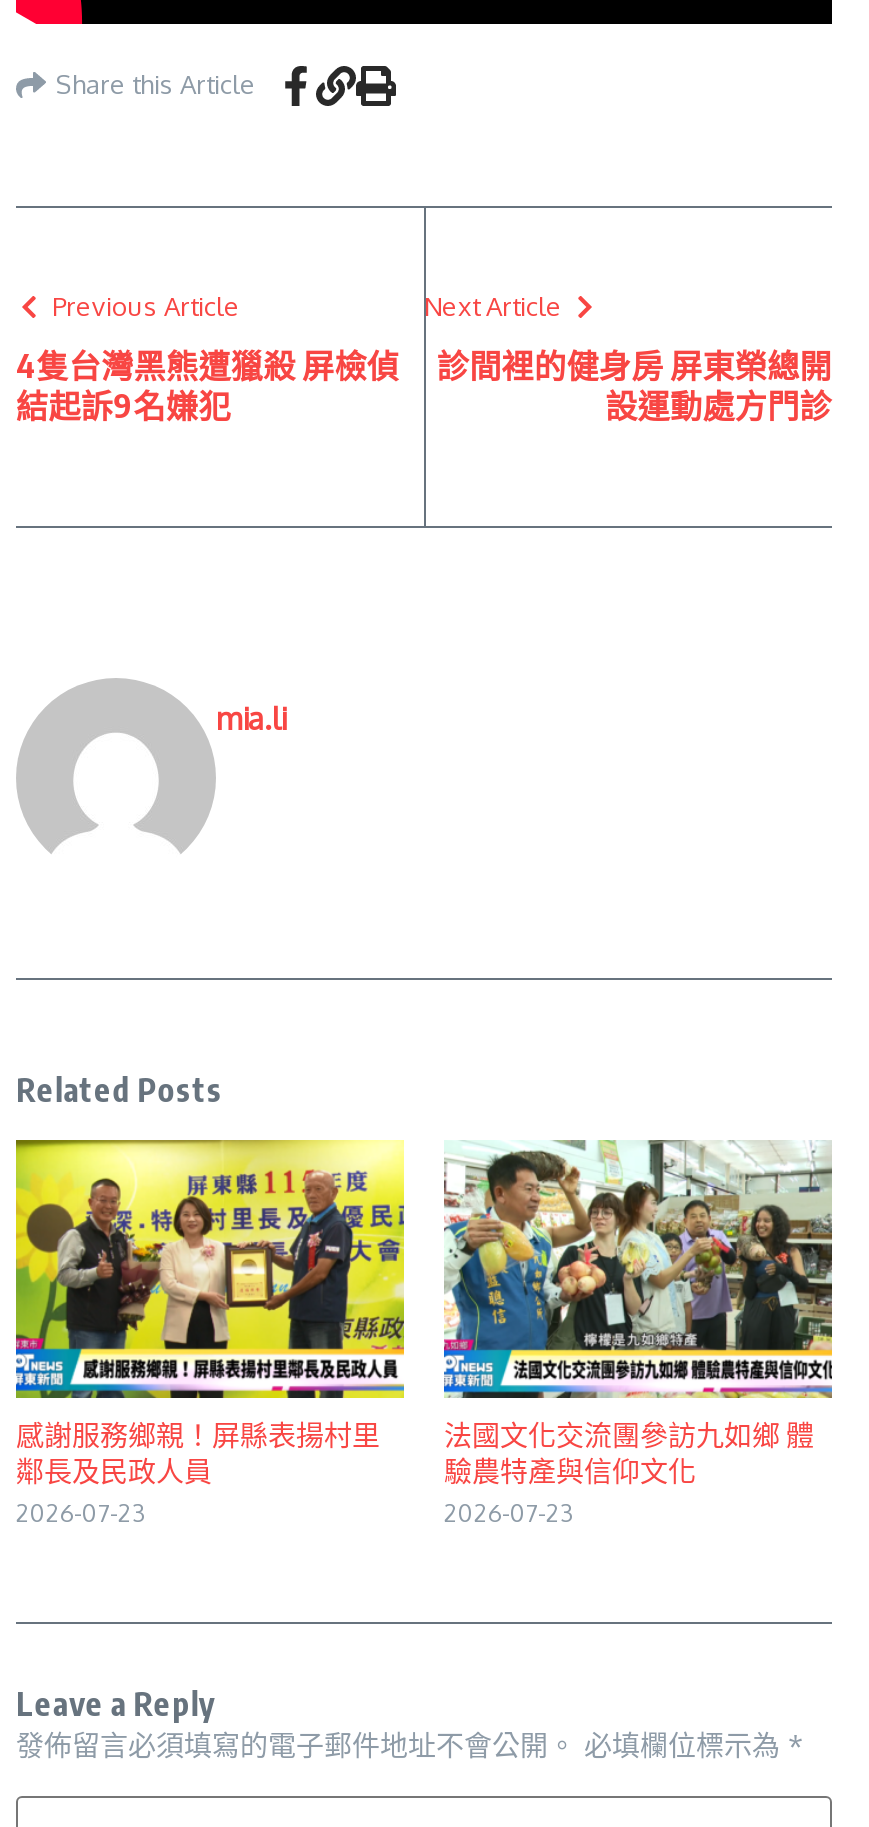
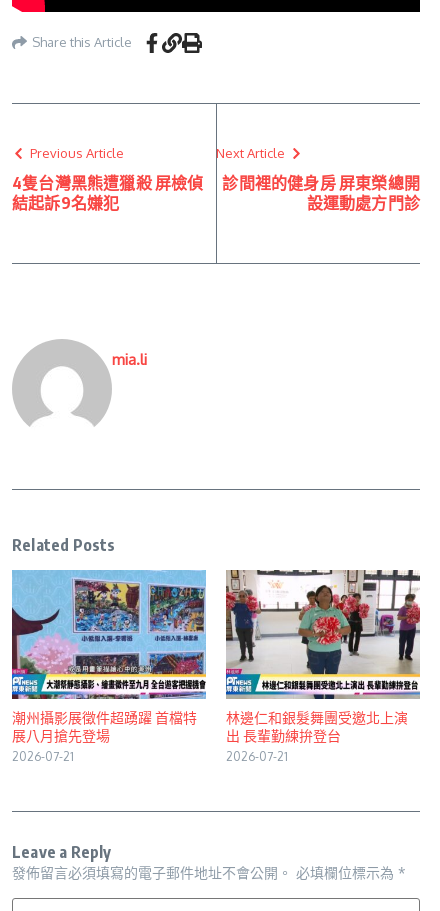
- [image]
- 感謝服務鄉親！屏縣表揚村里
- 鄰長及民政人員
- 2026-07-23
+ [image]
+ 潮州攝影展徵件超踴躍 首檔特
+ 展八月搶先登場
+ 2026-07-21

- [image]
- 法國文化交流團參訪九如鄉 體
- 驗農特產與信仰文化
- 2026-07-23
+ [image]
+ 林邊仁和銀髮舞團受邀北上演
+ 出 長輩勤練拚登台
+ 2026-07-21
